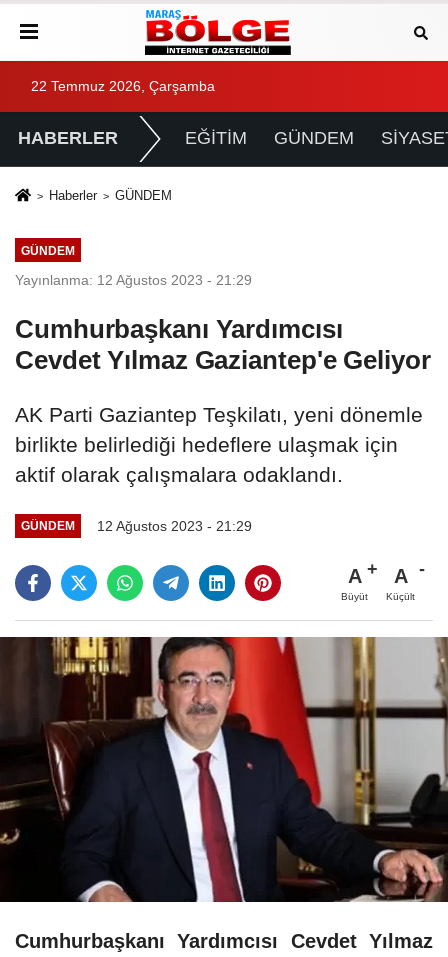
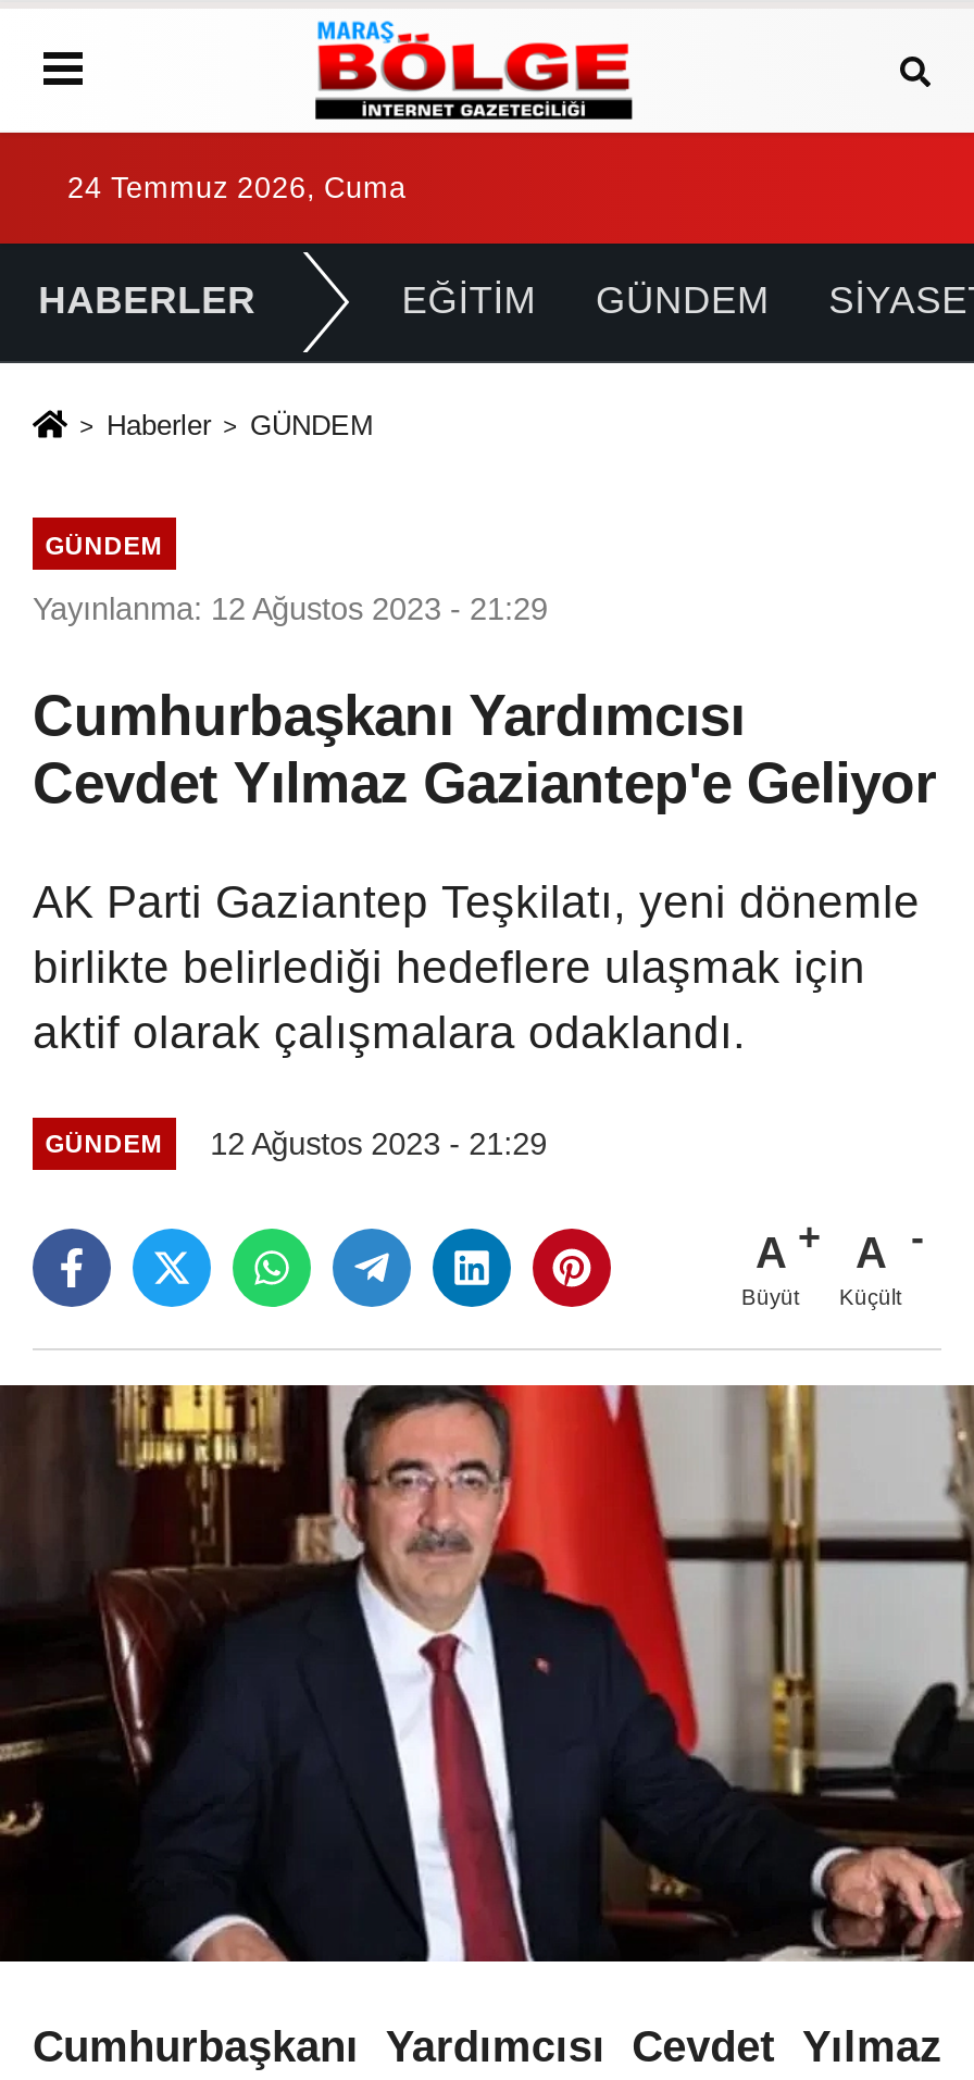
- 22 Temmuz 2026, Çarşamba
+ 24 Temmuz 2026, Cuma
